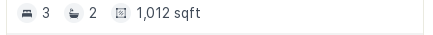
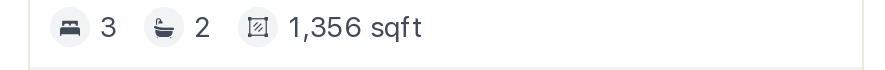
- 1,012 sqft
+ 1,356 sqft
